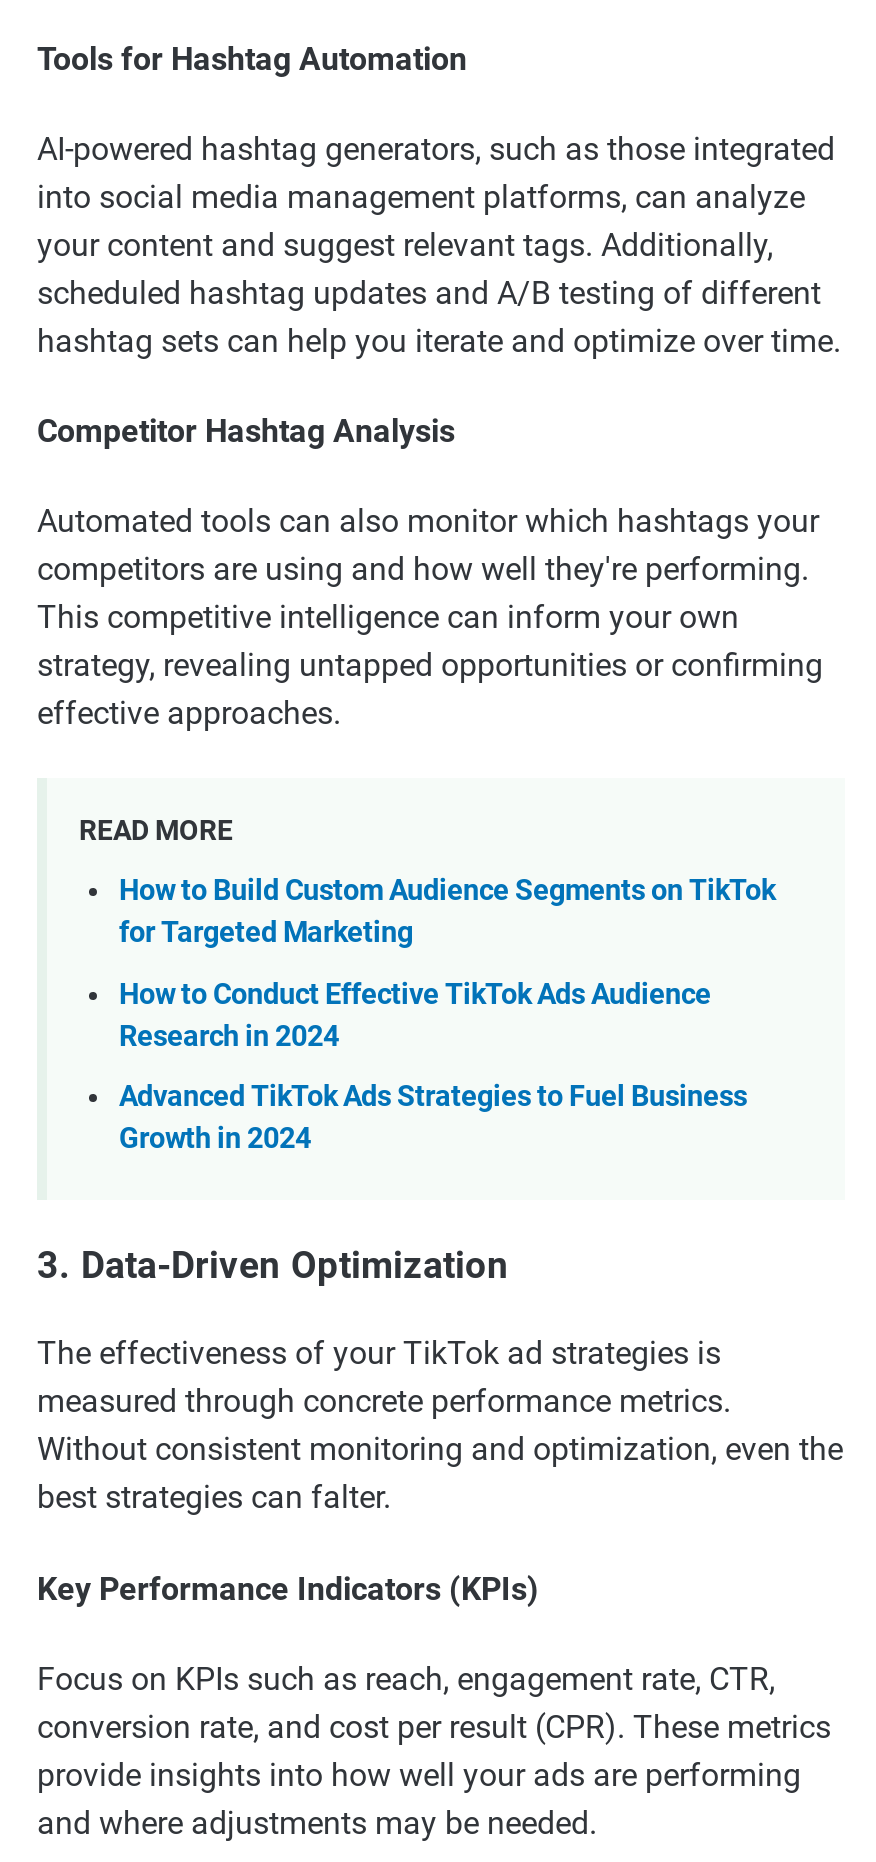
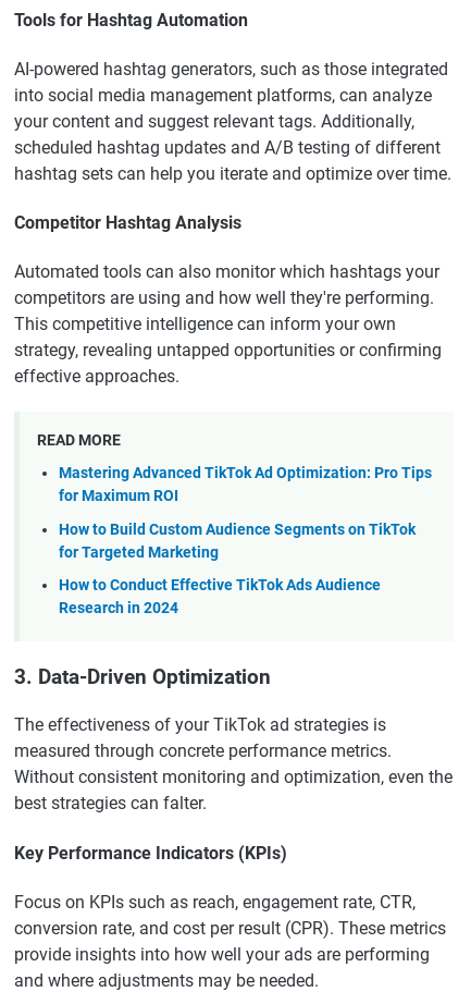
+ Mastering Advanced TikTok Ad Optimization: Pro Tips
+ for Maximum ROI

moved down: How to Build Custom Audience Segments on TikTok | for Targeted Marketing | How to Conduct Effective TikTok Ads Audience | Research in 2024

- Advanced TikTok Ads Strategies to Fuel Business
- Growth in 2024
